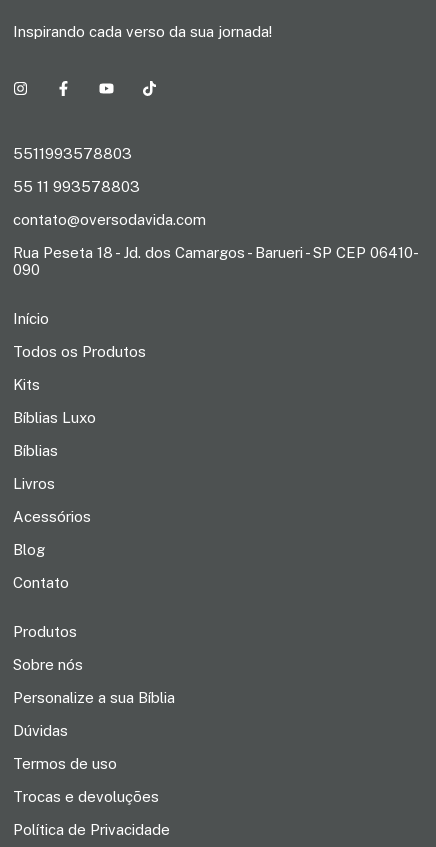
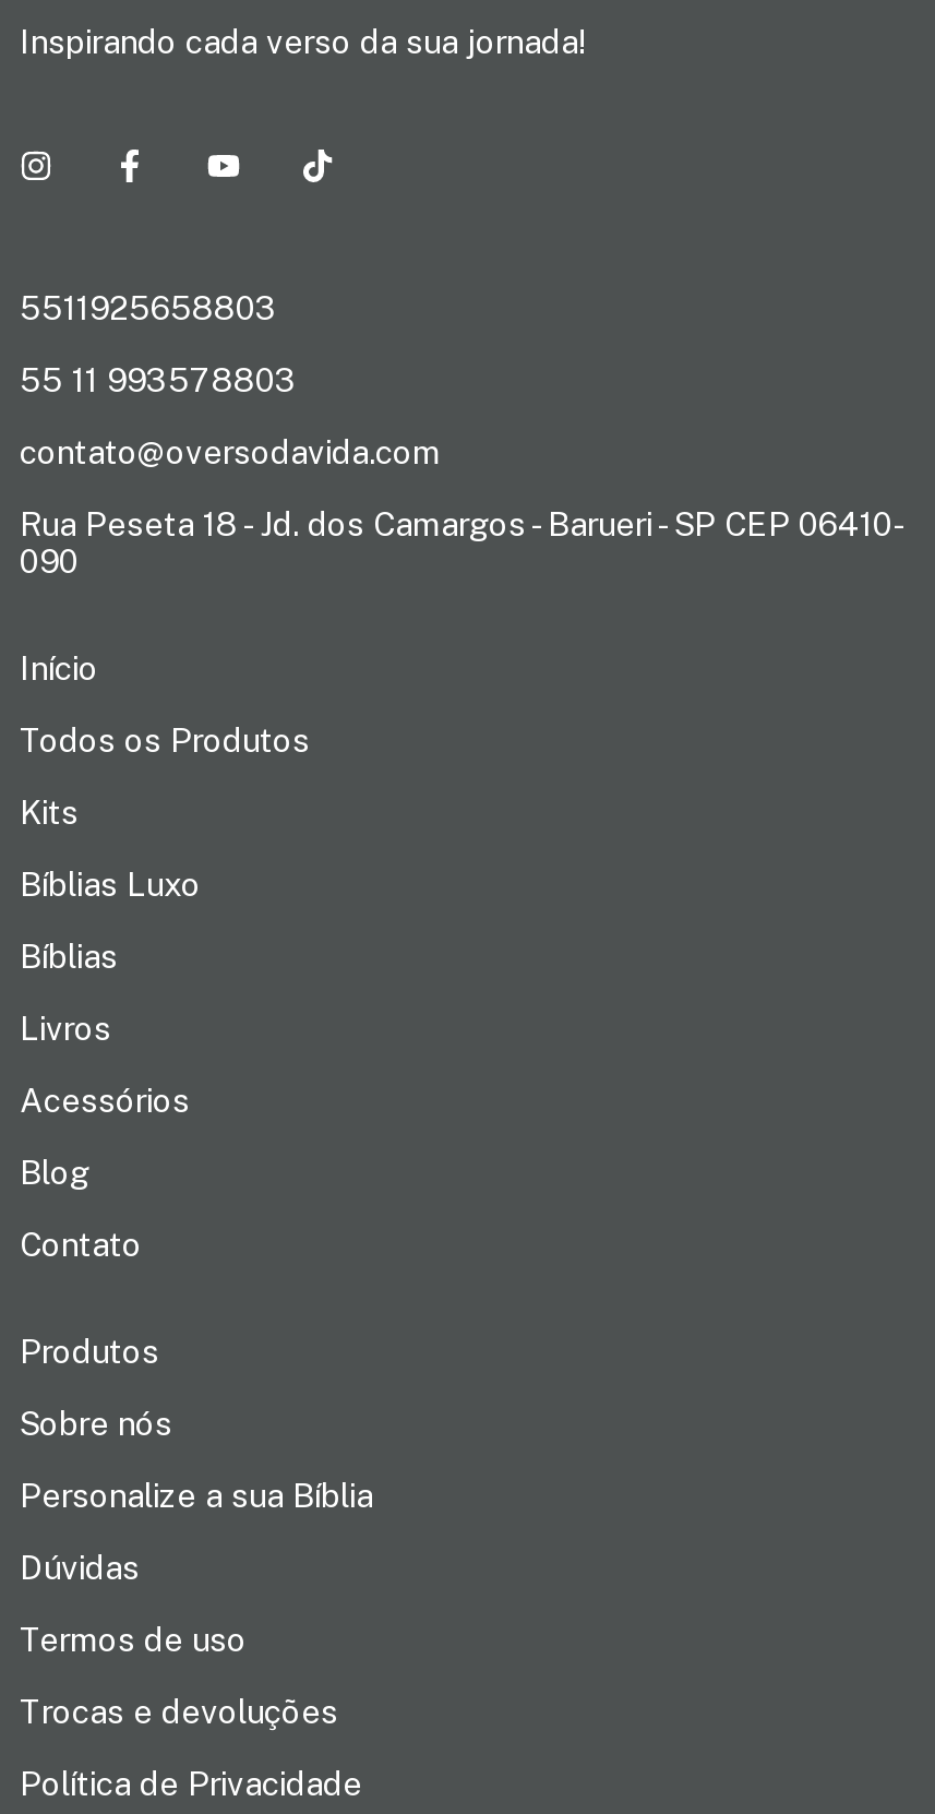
- 5511993578803
+ 5511925658803
